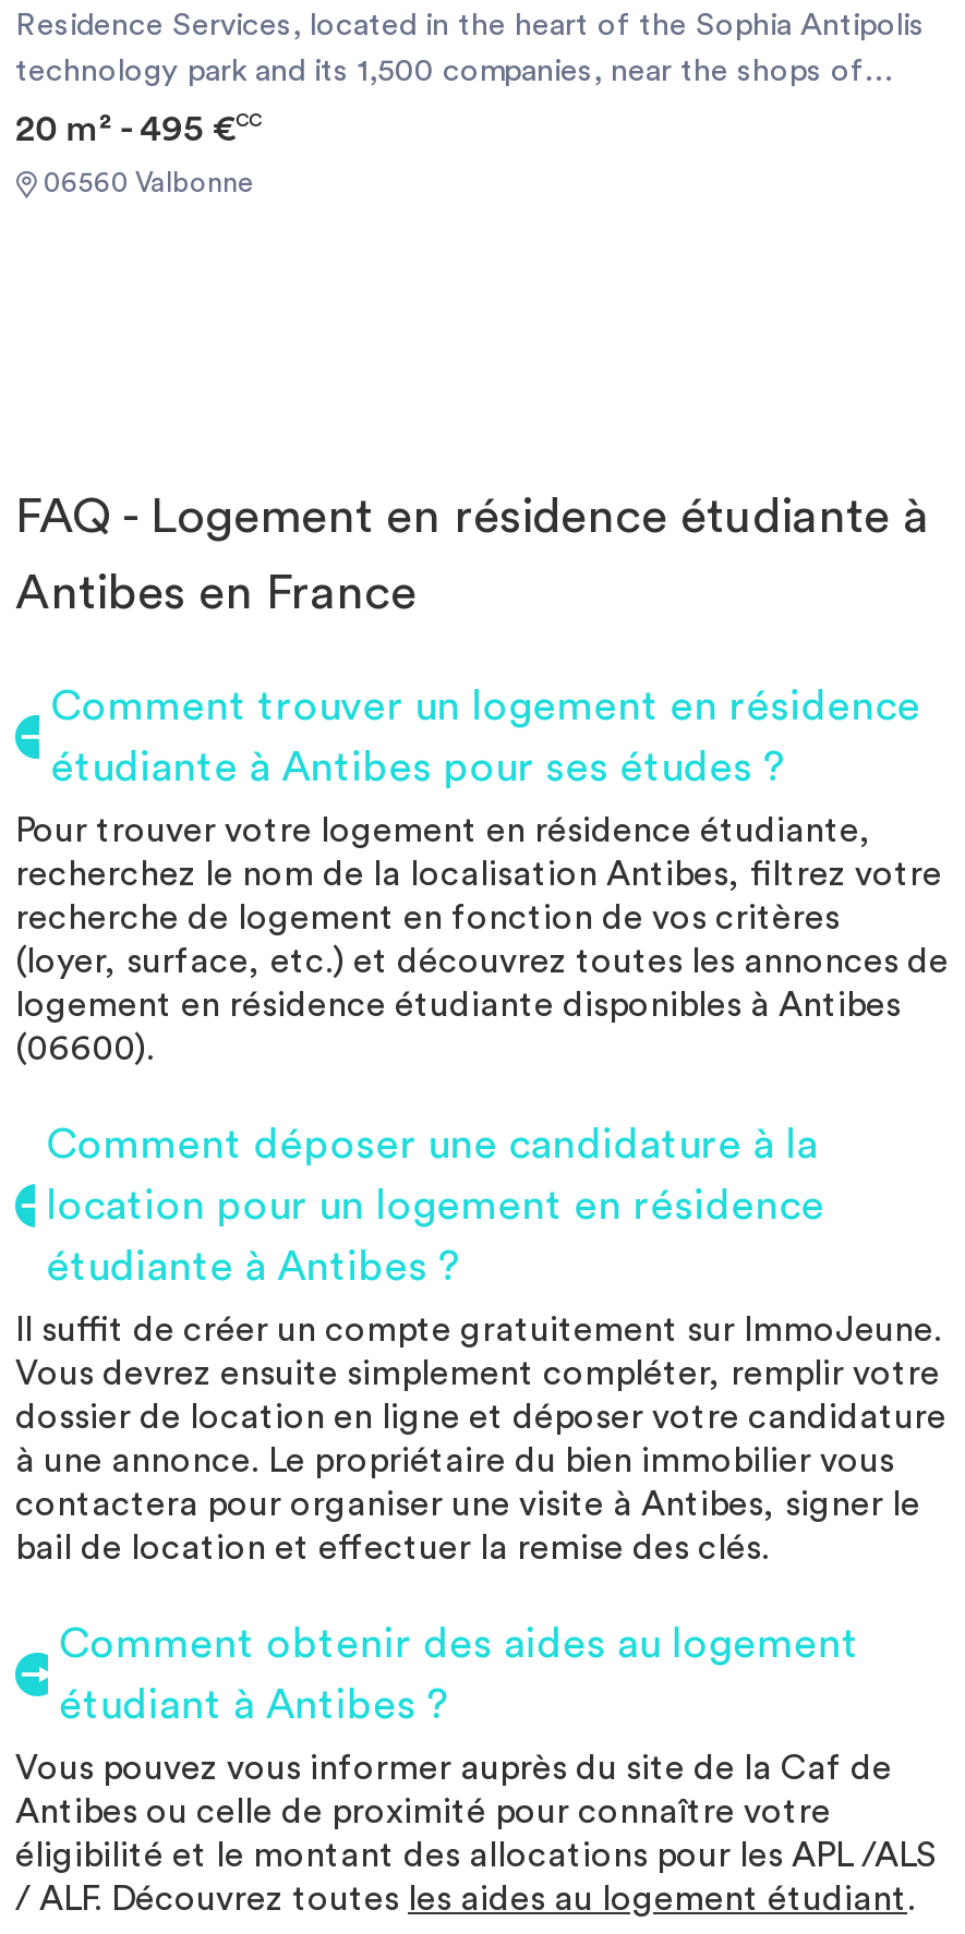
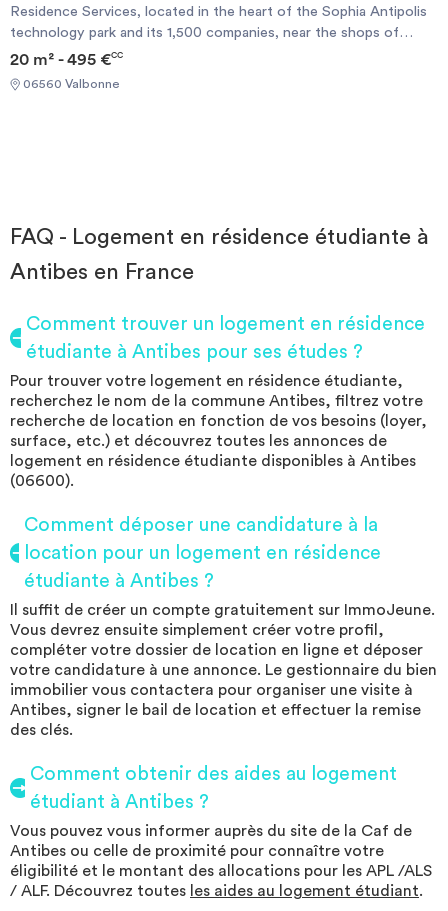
- recherchez le nom de la localisation Antibes, filtrez votre
- recherche de logement en fonction de vos critères
- (loyer, surface, etc.) et découvrez toutes les annonces de
+ recherchez le nom de la commune Antibes, filtrez votre
+ recherche de location en fonction de vos besoins (loyer,
+ surface, etc.) et découvrez toutes les annonces de

- Vous devrez ensuite simplement compléter, remplir votre
- dossier de location en ligne et déposer votre candidature
- à une annonce. Le propriétaire du bien immobilier vous
- contactera pour organiser une visite à Antibes, signer le
- bail de location et effectuer la remise des clés.
+ Vous devrez ensuite simplement créer votre profil,
+ compléter votre dossier de location en ligne et déposer
+ votre candidature à une annonce. Le gestionnaire du bien
+ immobilier vous contactera pour organiser une visite à
+ Antibes, signer le bail de location et effectuer la remise
+ des clés.
